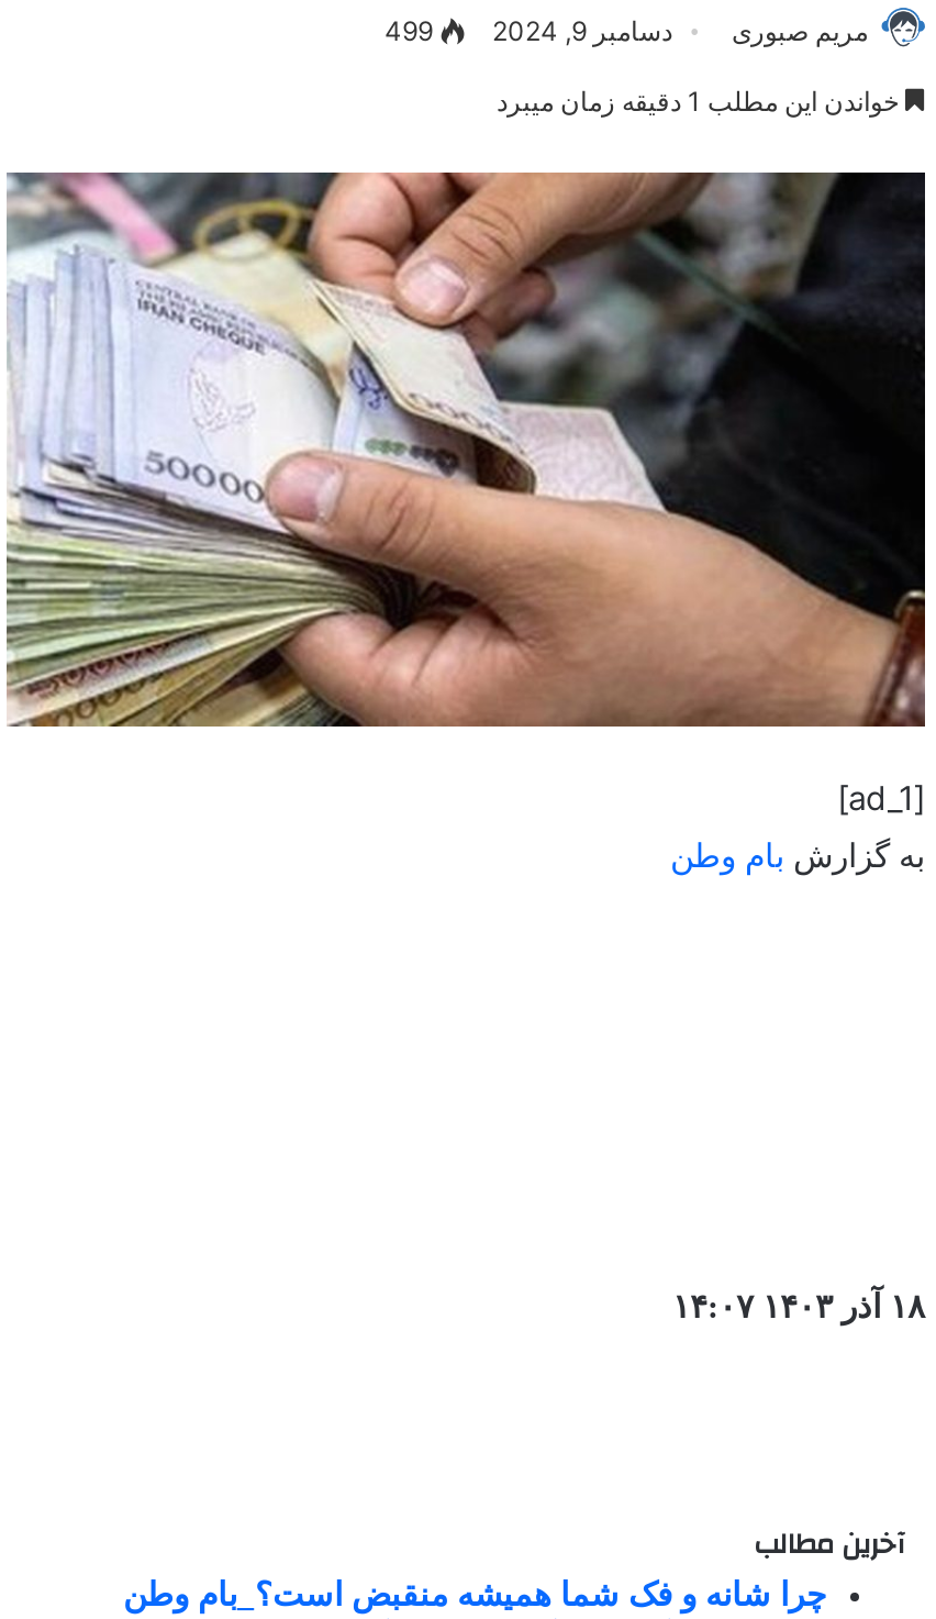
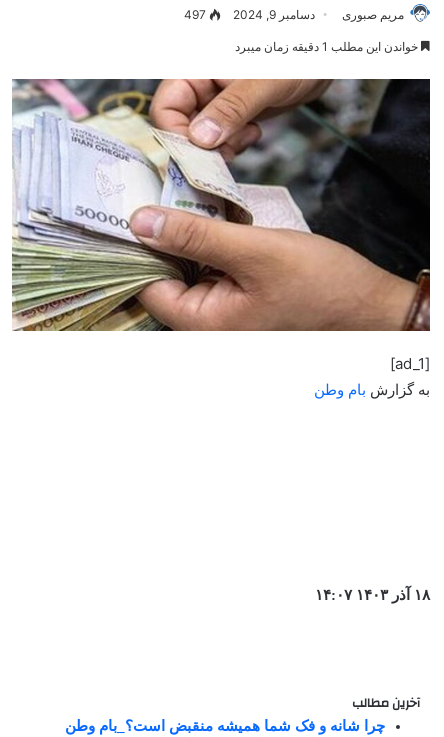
- 499
+ 497
